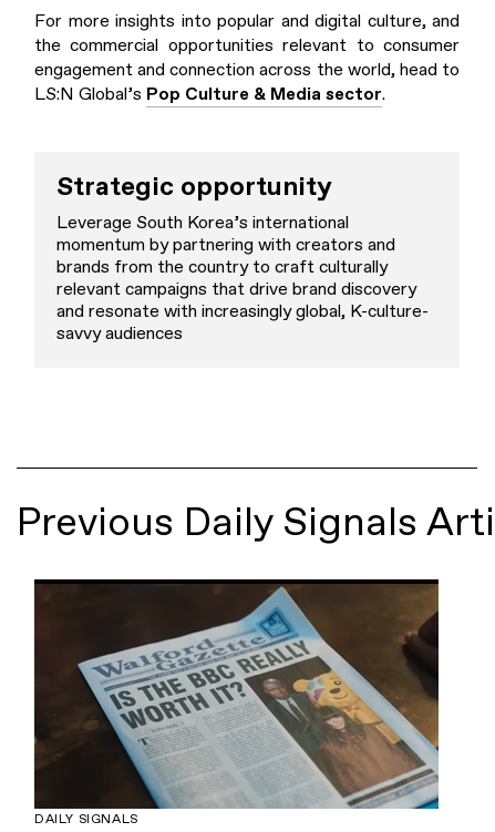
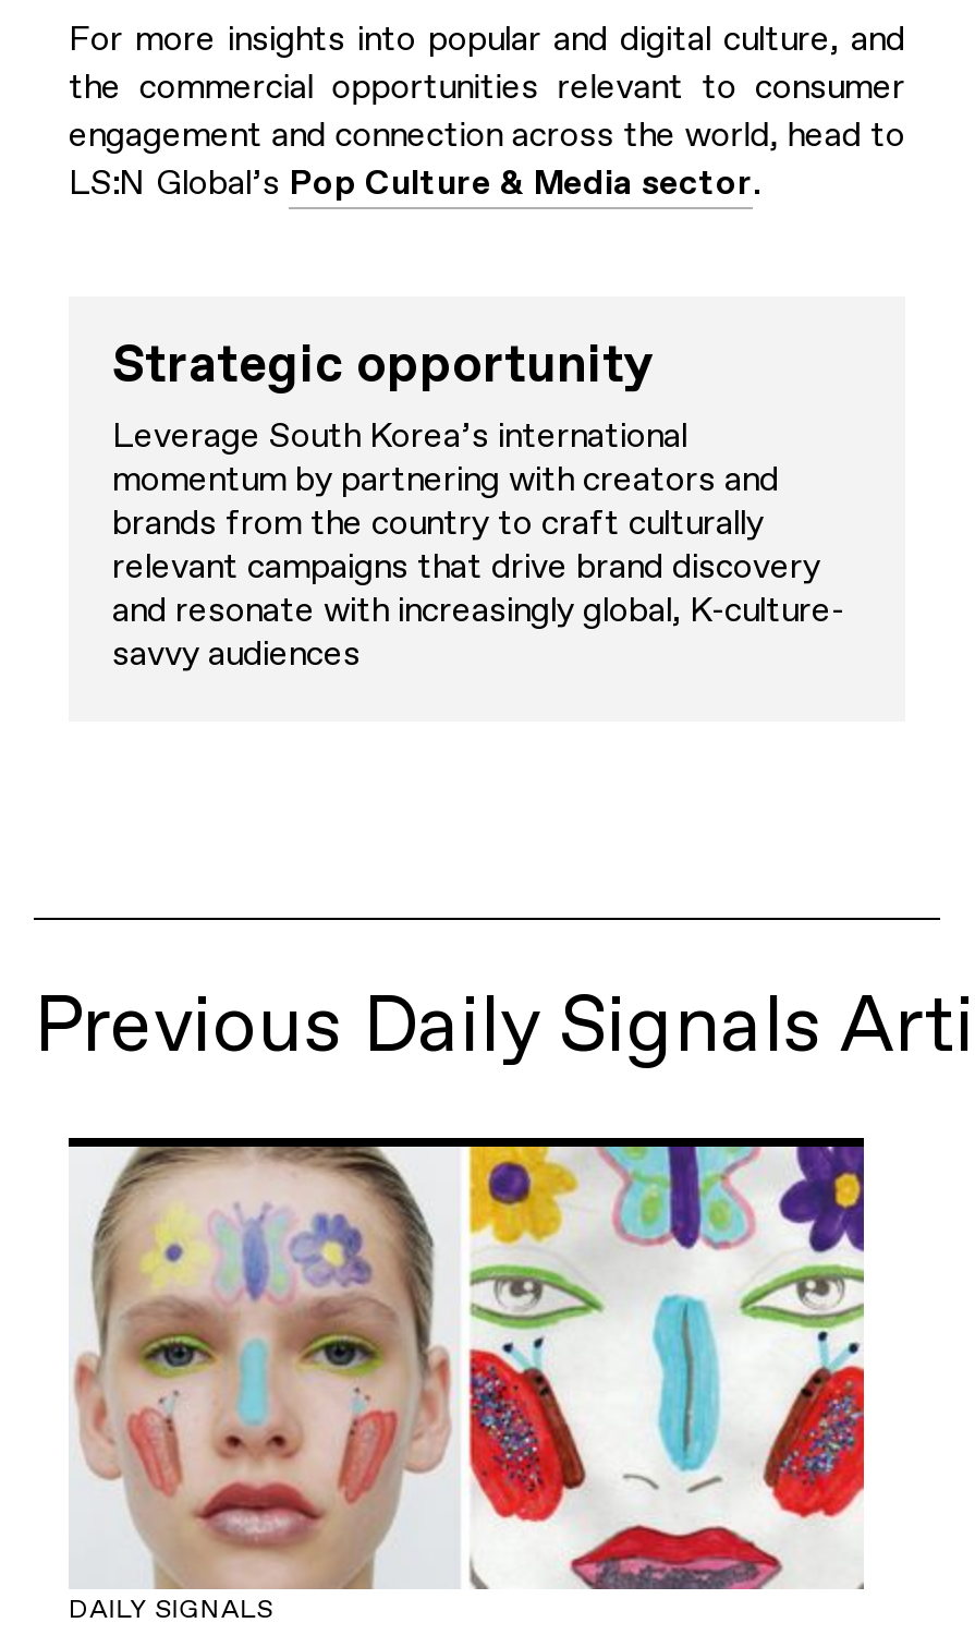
- [image]
+ [image]
